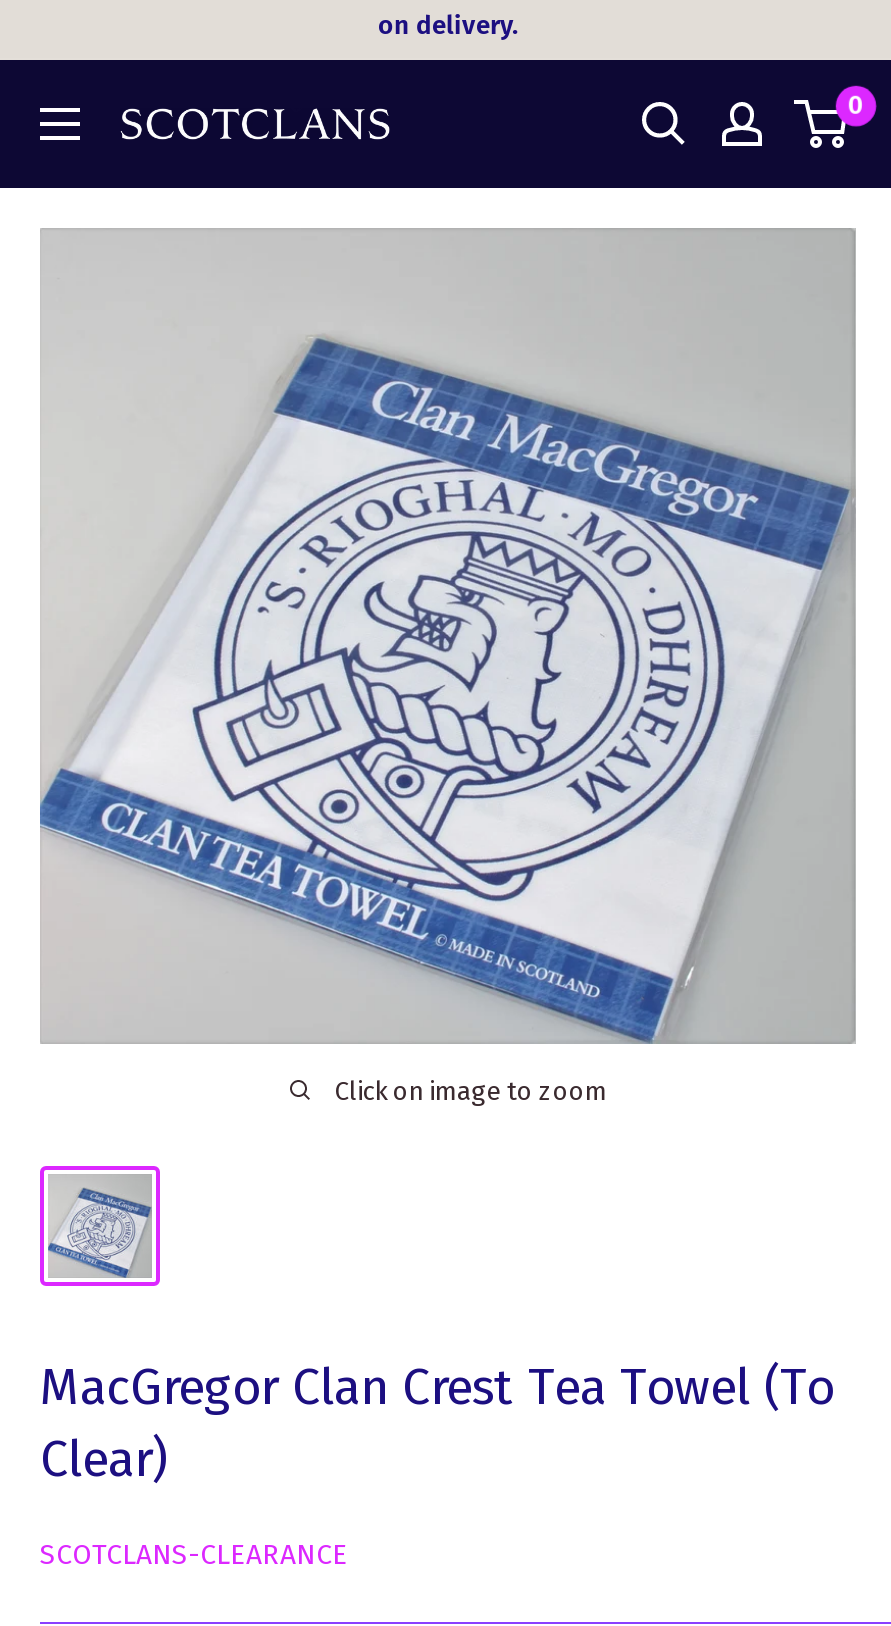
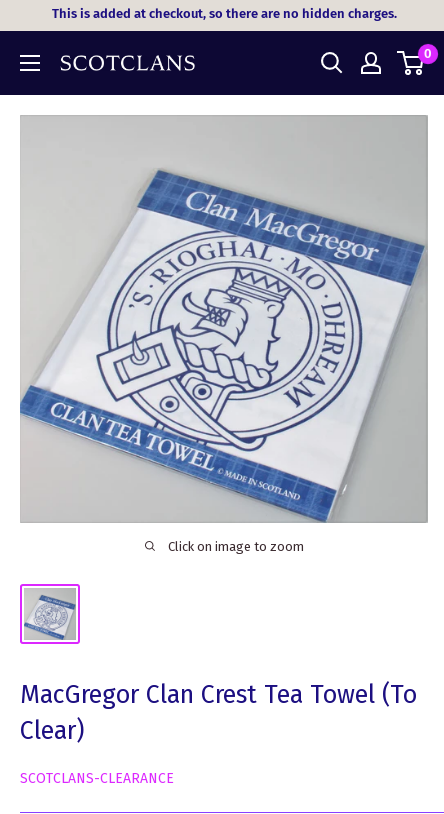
- on delivery.
+ This is added at checkout, so there are no hidden charges.
